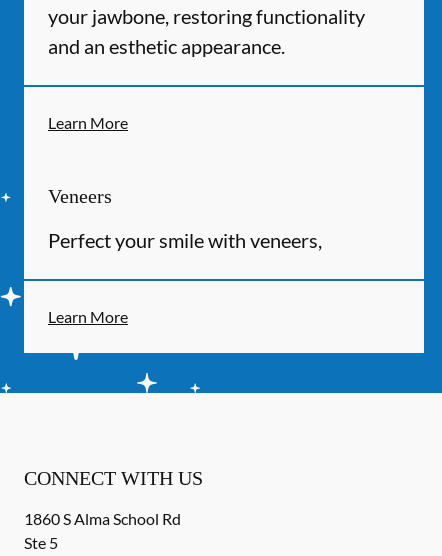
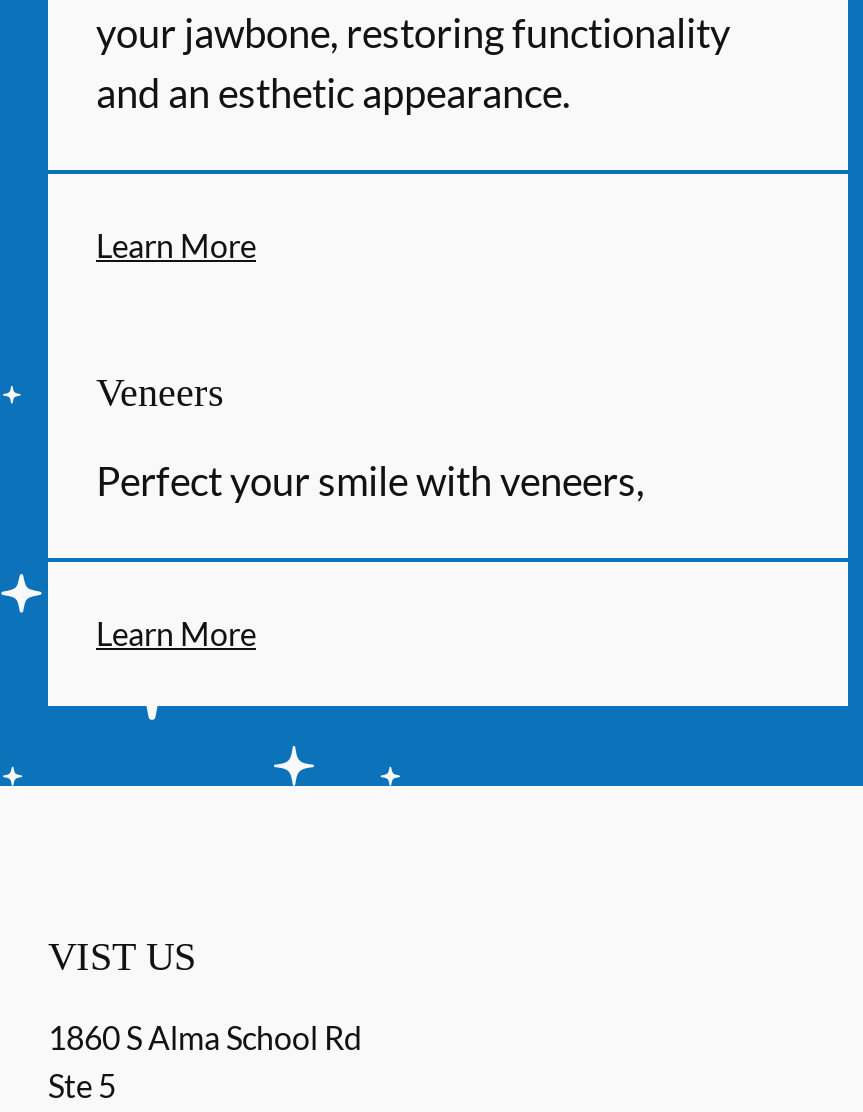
- CONNECT WITH US
+ VIST US
